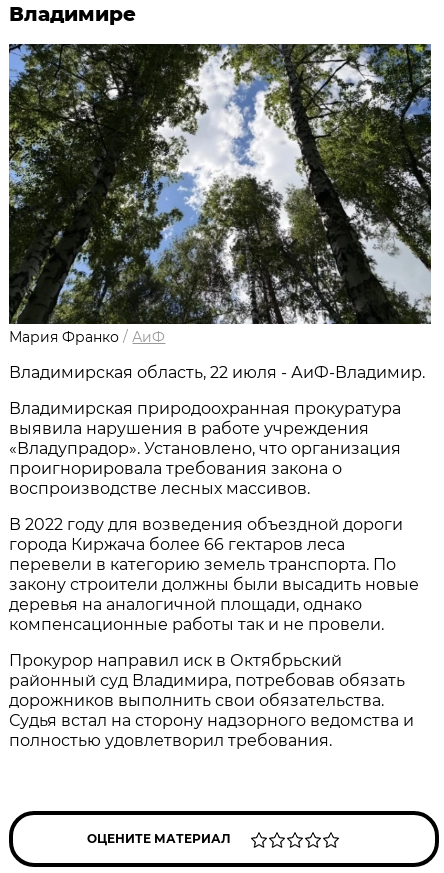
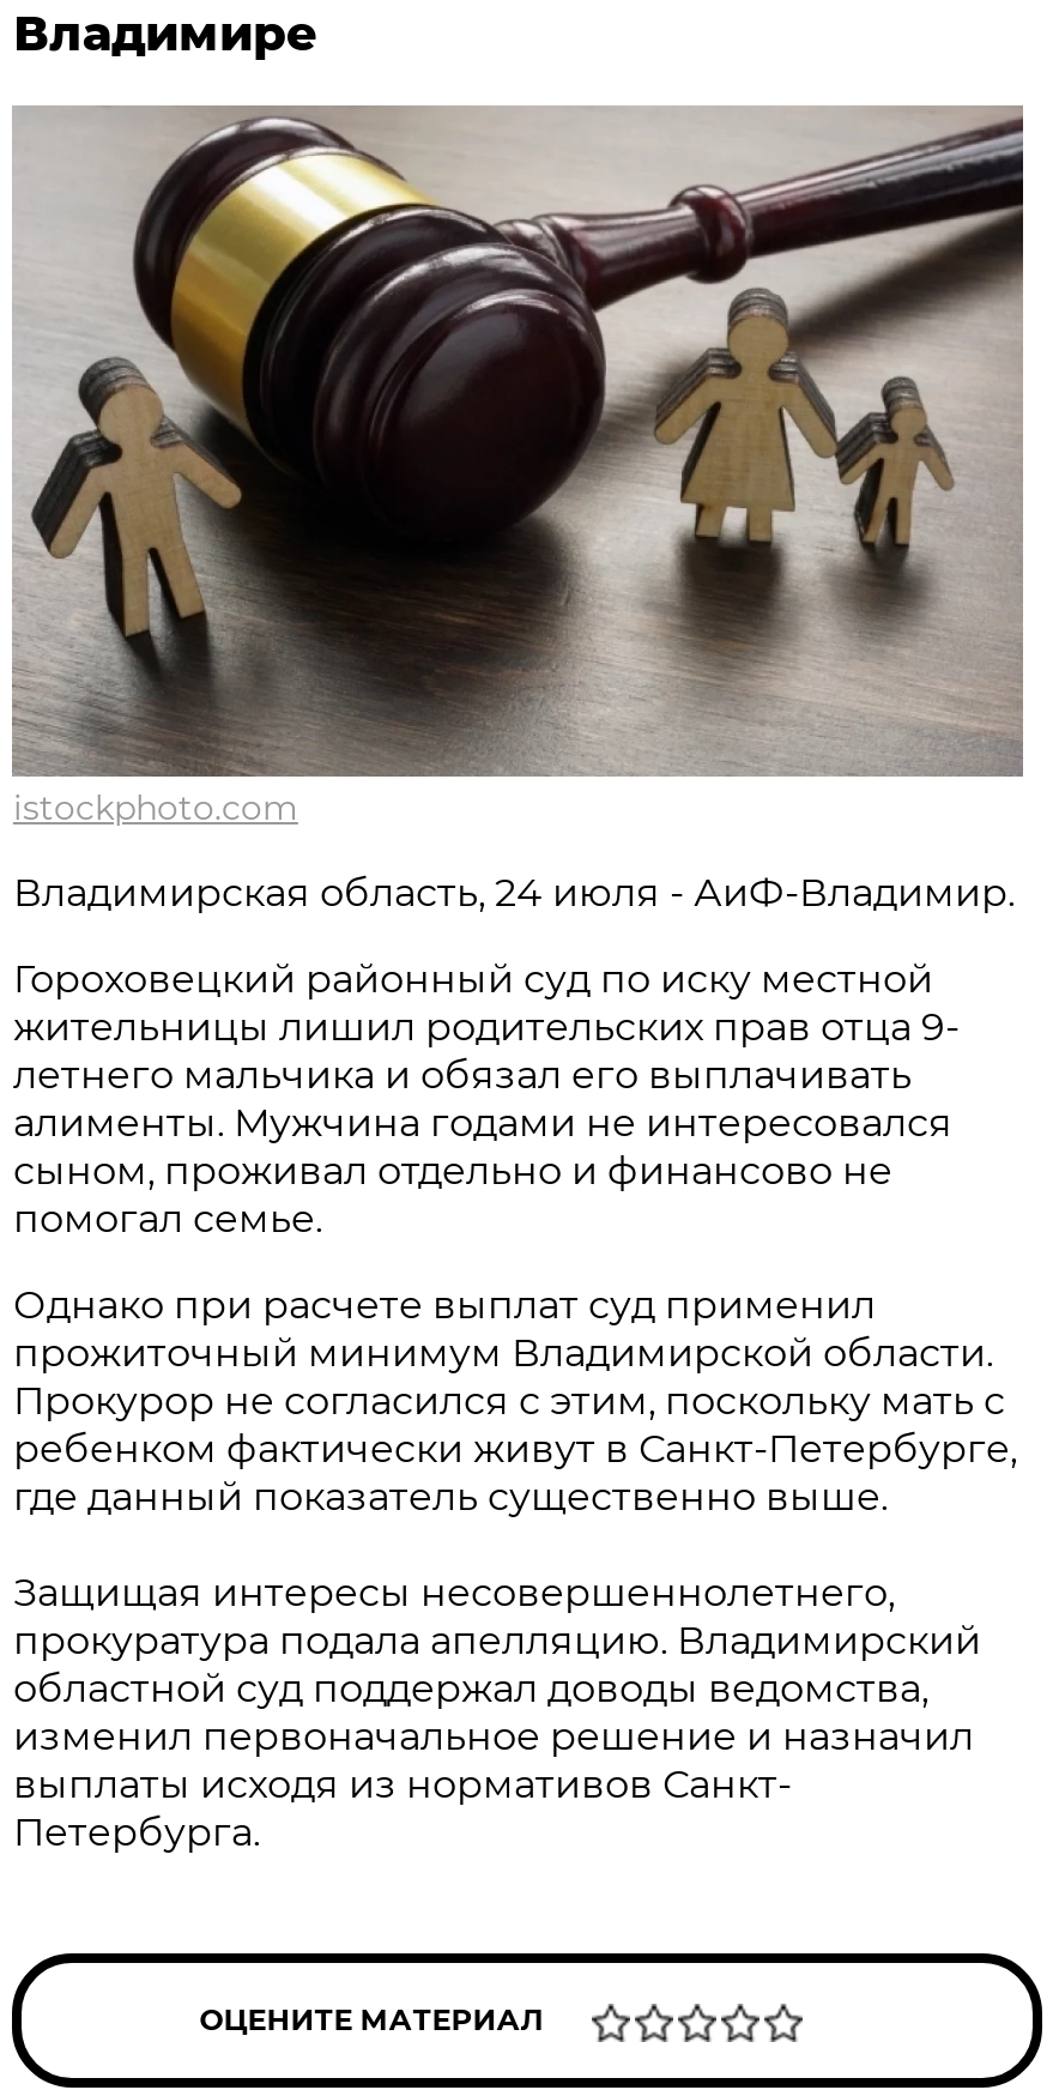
- [image]
- Мария Франко / АиФ
+ [image]
+ istockphoto.com

- Владимирская область, 22 июля - АиФ-Владимир.
+ Владимирская область, 24 июля - АиФ-Владимир.

- Владимирская природоохранная прокуратура
- выявила нарушения в работе учреждения
- «Владупрадор». Установлено, что организация
- проигнорировала требования закона о
- воспроизводстве лесных массивов.
+ Гороховецкий районный суд по иску местной
+ жительницы лишил родительских прав отца 9-
+ летнего мальчика и обязал его выплачивать
+ алименты. Мужчина годами не интересовался
+ сыном, проживал отдельно и финансово не
+ помогал семье.

- В 2022 году для возведения объездной дороги
- города Киржача более 66 гектаров леса
- перевели в категорию земель транспорта. По
- закону строители должны были высадить новые
- деревья на аналогичной площади, однако
- компенсационные работы так и не провели.
+ Однако при расчете выплат суд применил
+ прожиточный минимум Владимирской области.
+ Прокурор не согласился с этим, поскольку мать с
+ ребенком фактически живут в Санкт-Петербурге,
+ где данный показатель существенно выше.

- Прокурор направил иск в Октябрьский
- районный суд Владимира, потребовав обязать
- дорожников выполнить свои обязательства.
- Судья встал на сторону надзорного ведомства и
- полностью удовлетворил требования.
+ Защищая интересы несовершеннолетнего,
+ прокуратура подала апелляцию. Владимирский
+ областной суд поддержал доводы ведомства,
+ изменил первоначальное решение и назначил
+ выплаты исходя из нормативов Санкт-
+ Петербурга.
